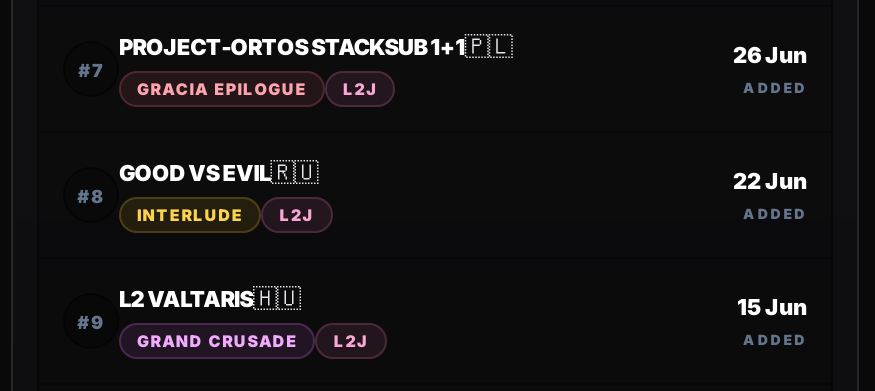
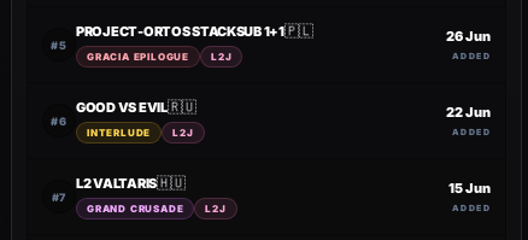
- #7
+ #5

- #8
+ #6

- #9
+ #7
